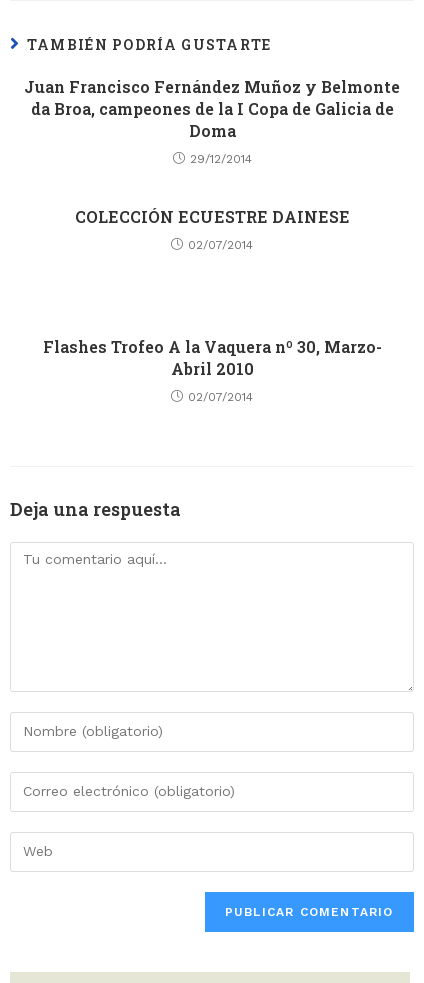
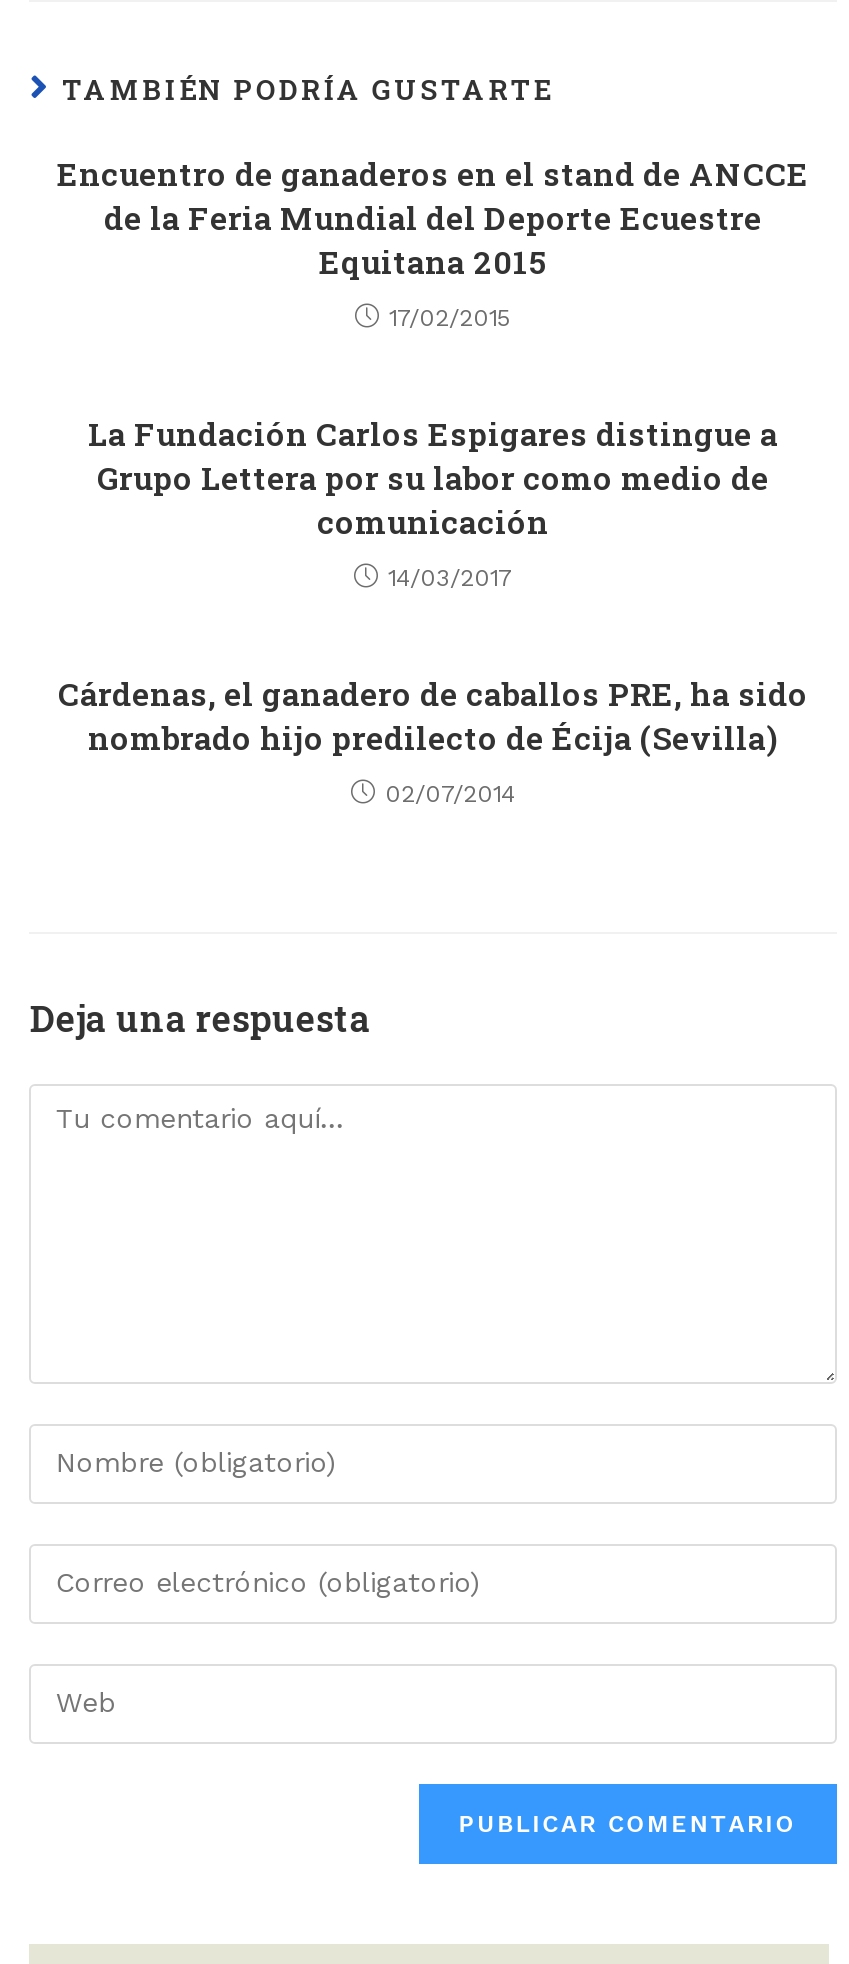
- Juan Francisco Fernández Muñoz y Belmonte
- da Broa, campeones de la I Copa de Galicia de
- Doma
+ Encuentro de ganaderos en el stand de ANCCE
+ de la Feria Mundial del Deporte Ecuestre
+ Equitana 2015

- 29/12/2014
+ 17/02/2015

- COLECCIÓN ECUESTRE DAINESE
+ La Fundación Carlos Espigares distingue a
+ Grupo Lettera por su labor como medio de
+ comunicación

- 02/07/2014
+ 14/03/2017

- Flashes Trofeo A la Vaquera nº 30, Marzo-
- Abril 2010
+ Cárdenas, el ganadero de caballos PRE, ha sido
+ nombrado hijo predilecto de Écija (Sevilla)
